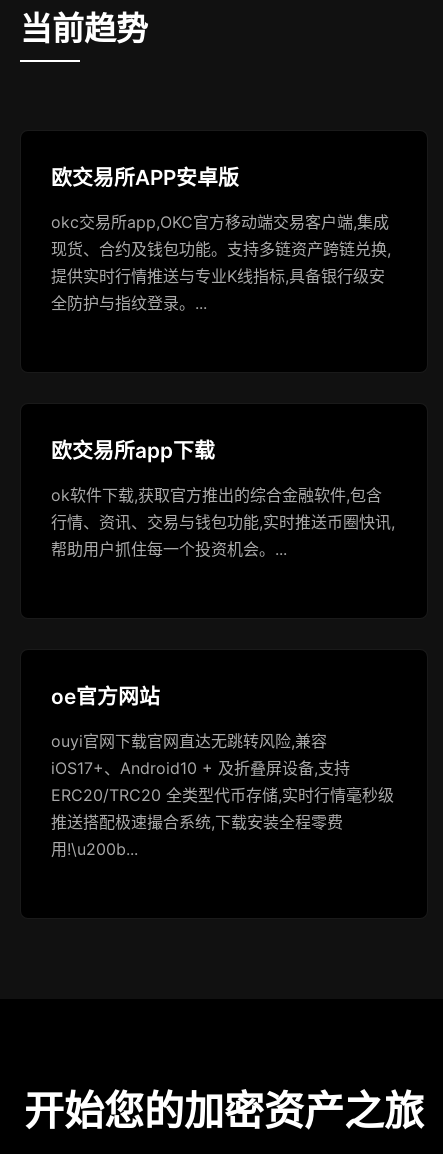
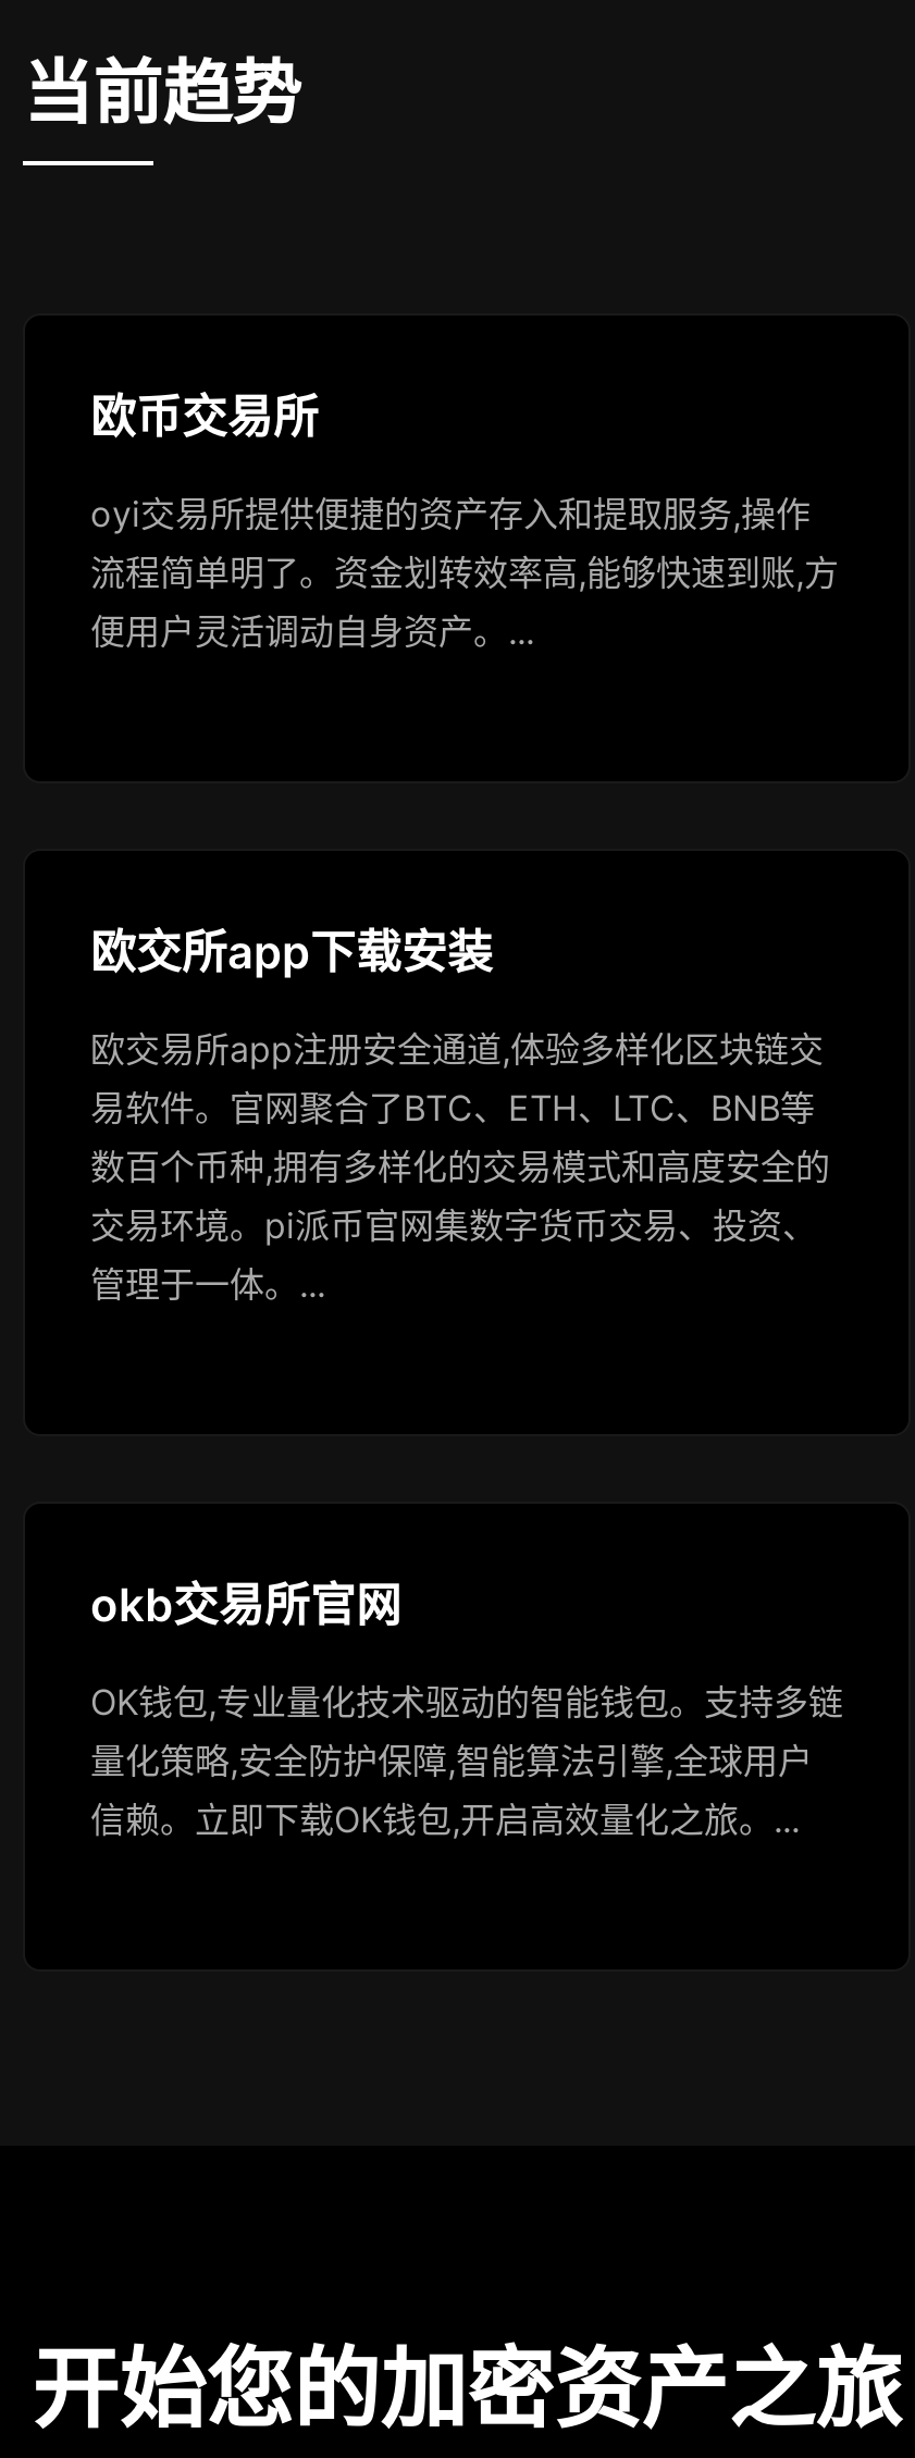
- 欧交易所APP安卓版
+ 欧币交易所

- okc交易所app,OKC官方移动端交易客户端,集成
- 现货、合约及钱包功能。支持多链资产跨链兑换,
- 提供实时行情推送与专业K线指标,具备银行级安
- 全防护与指纹登录。...
+ oyi交易所提供便捷的资产存入和提取服务,操作
+ 流程简单明了。资金划转效率高,能够快速到账,方
+ 便用户灵活调动自身资产。...

- 欧交易所app下载
+ 欧交所app下载安装

- ok软件下载,获取官方推出的综合金融软件,包含
- 行情、资讯、交易与钱包功能,实时推送币圈快讯,
- 帮助用户抓住每一个投资机会。...
+ 欧交易所app注册安全通道,体验多样化区块链交
+ 易软件。官网聚合了BTC、ETH、LTC、BNB等
+ 数百个币种,拥有多样化的交易模式和高度安全的
+ 交易环境。pi派币官网集数字货币交易、投资、
+ 管理于一体。...

- oe官方网站
+ okb交易所官网

- ouyi官网下载官网直达无跳转风险,兼容
- iOS17+、Android10 + 及折叠屏设备,支持
- ERC20/TRC20 全类型代币存储,实时行情毫秒级
- 推送搭配极速撮合系统,下载安装全程零费
- 用!\u200b...
+ OK钱包,专业量化技术驱动的智能钱包。支持多链
+ 量化策略,安全防护保障,智能算法引擎,全球用户
+ 信赖。立即下载OK钱包,开启高效量化之旅。...
